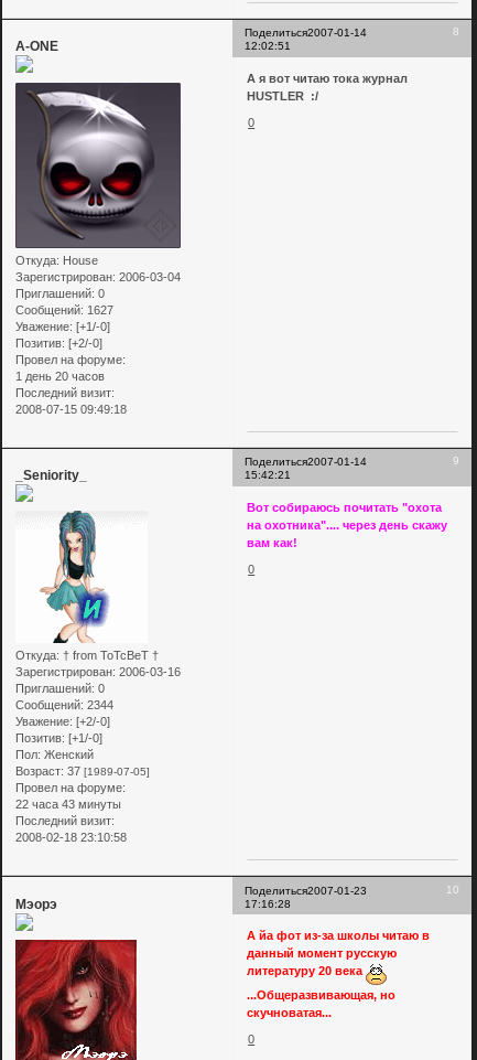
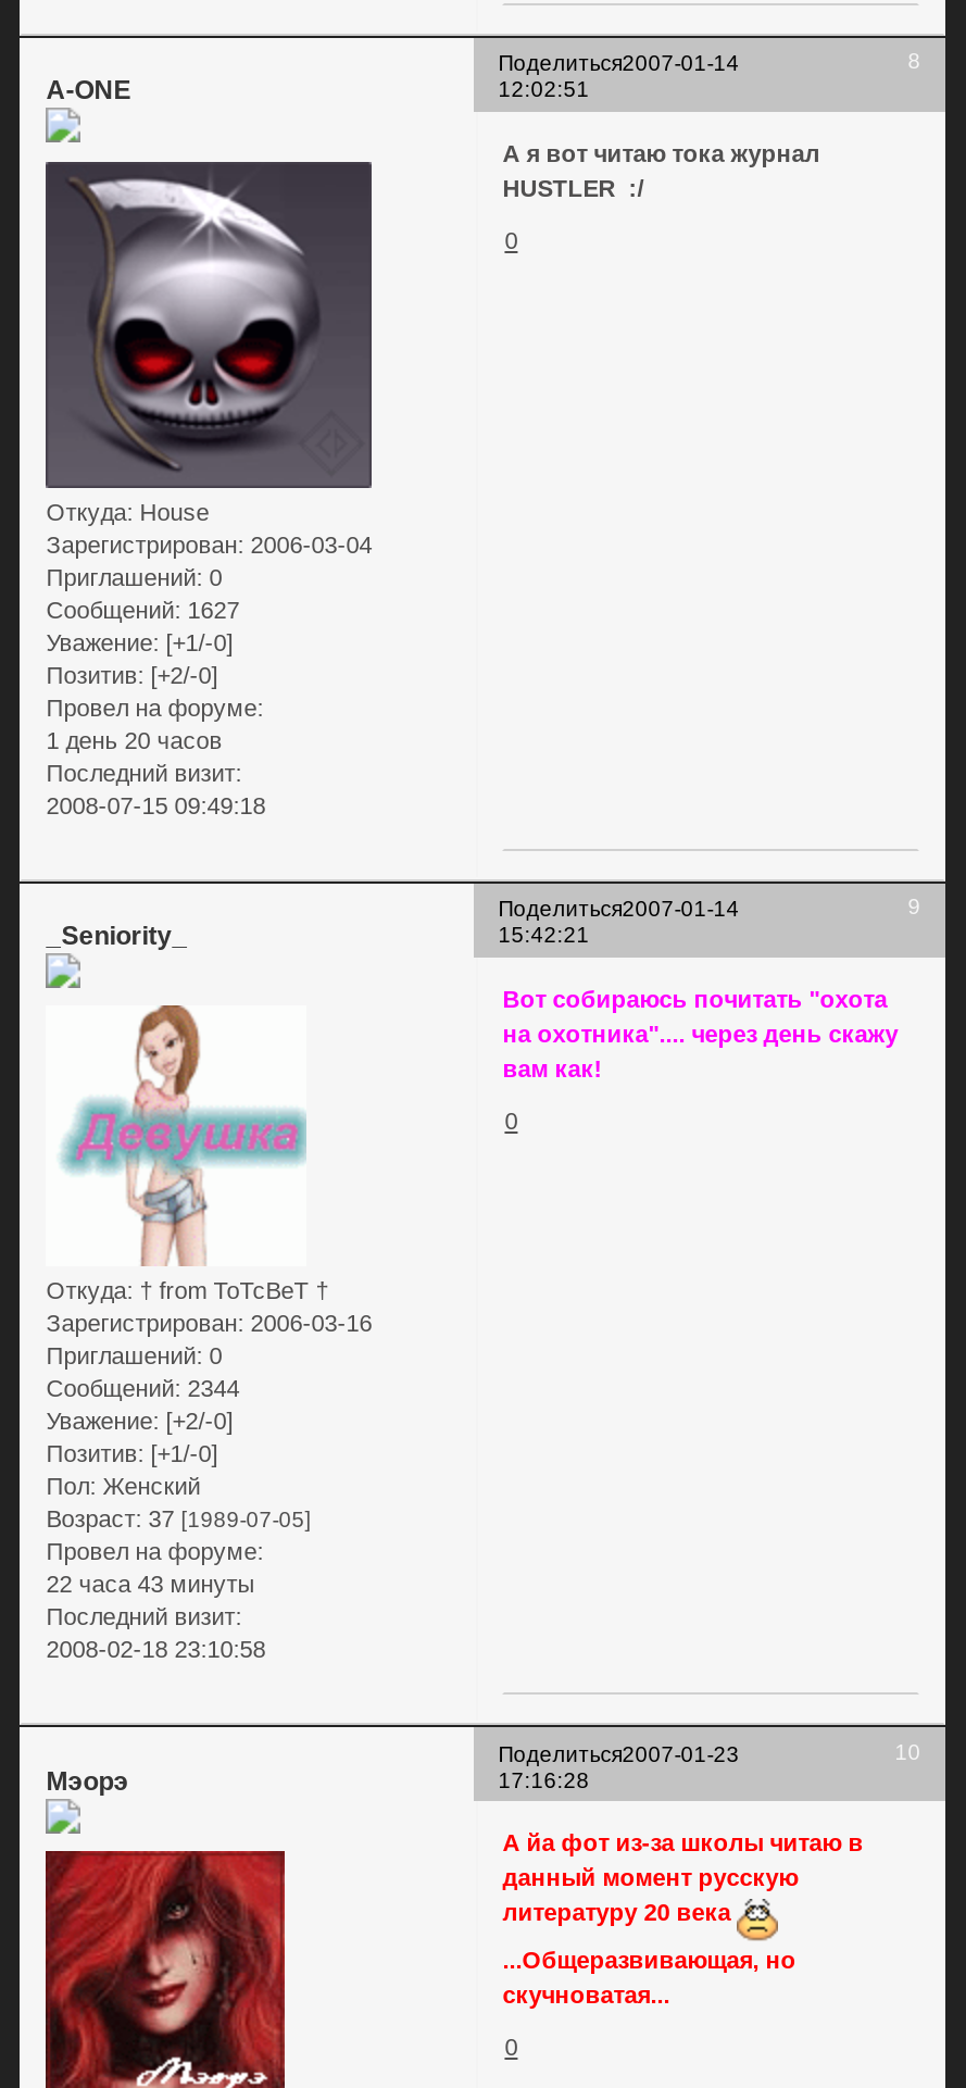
- [image]
+ [image]
